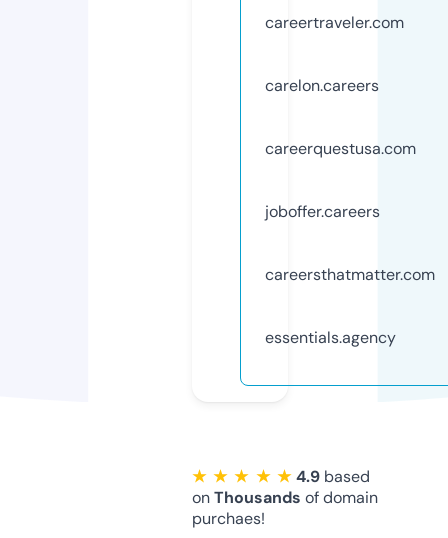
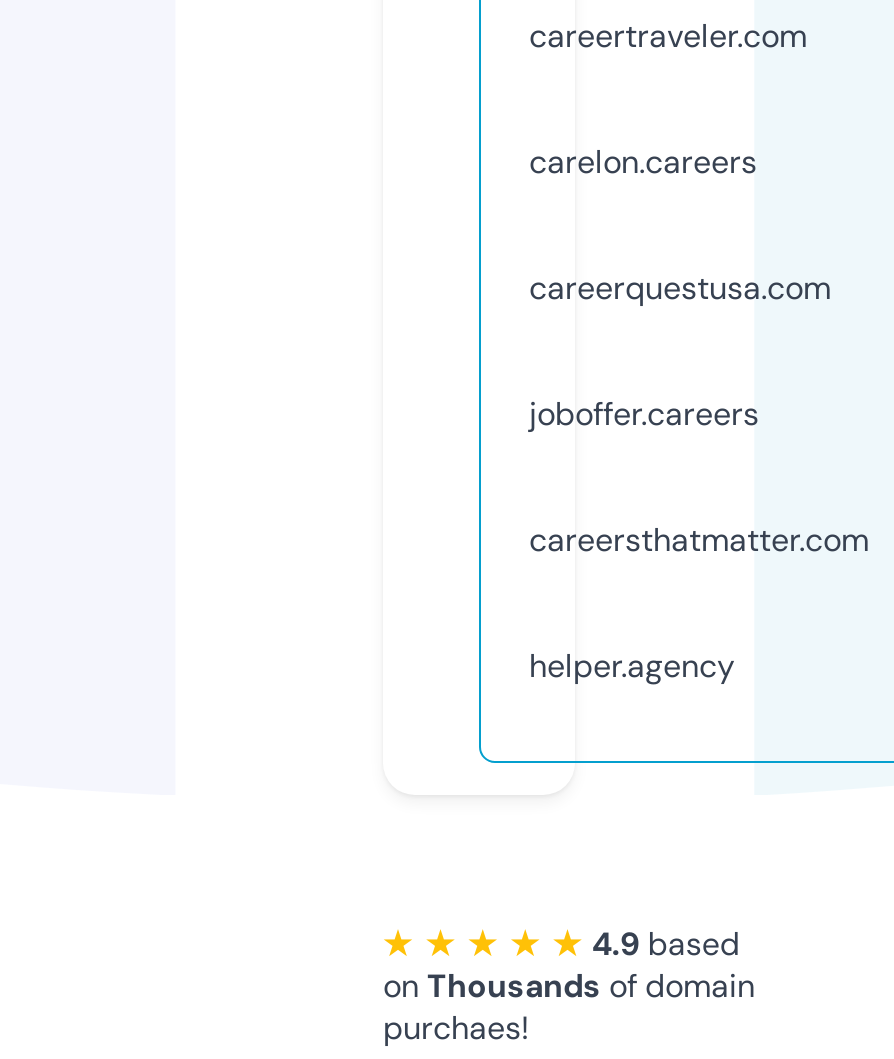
- essentials.agency
+ helper.agency
